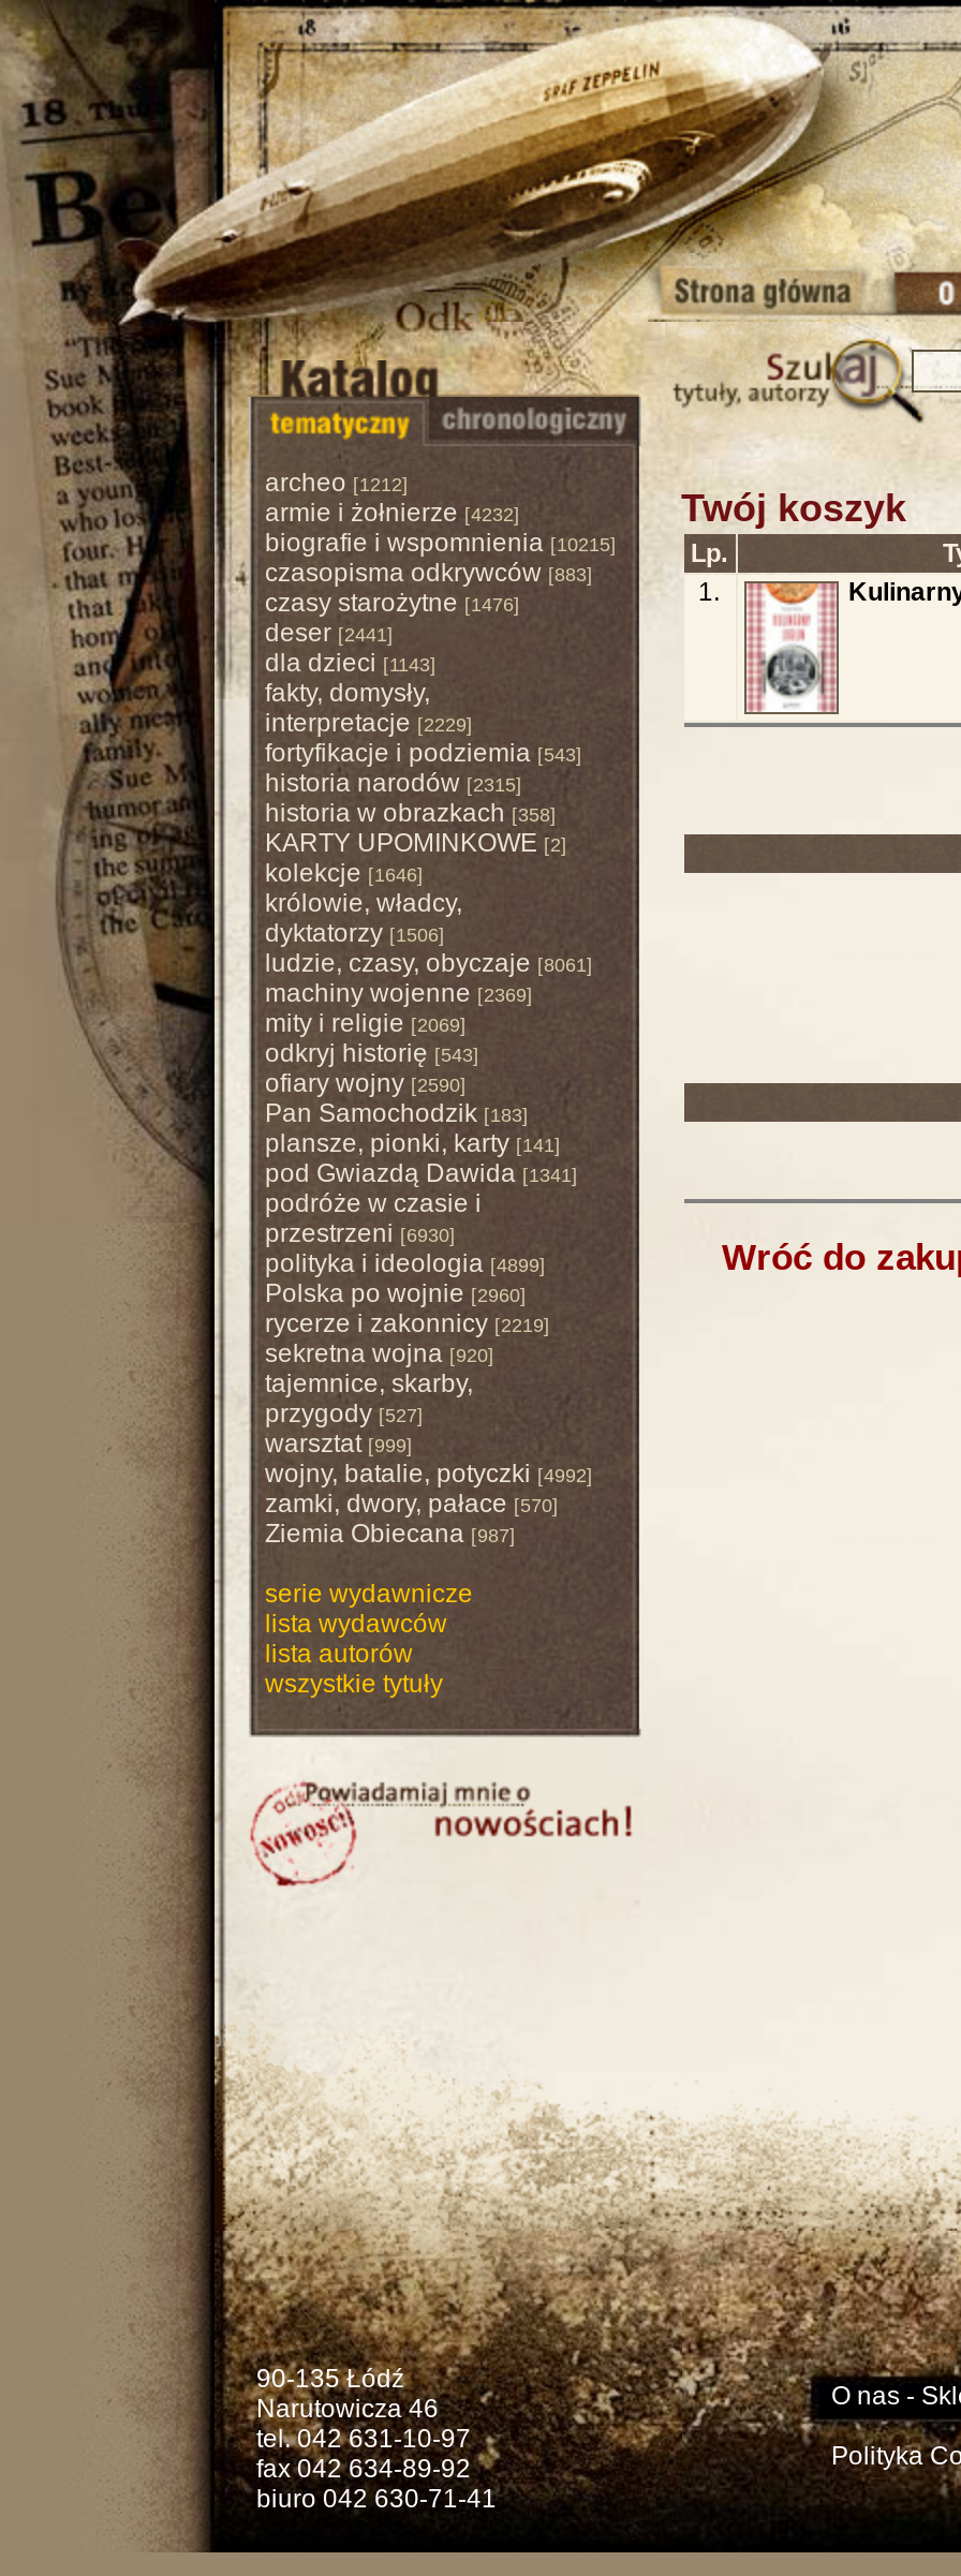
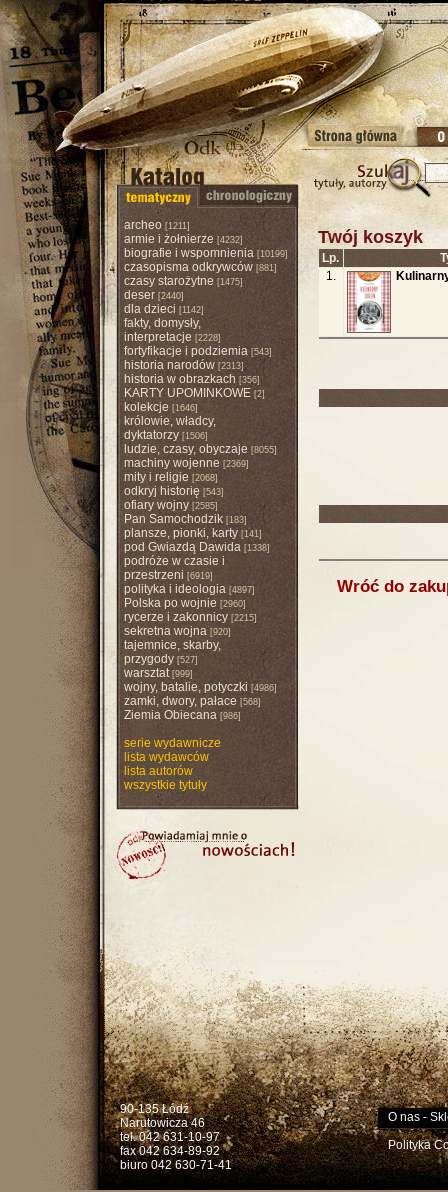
- archeo [1212]
+ archeo [1211]

- biografie i wspomnienia [10215]
+ biografie i wspomnienia [10199]

- czasopisma odkrywców [883]
+ czasopisma odkrywców [881]

- czasy starożytne [1476]
+ czasy starożytne [1475]

- deser [2441]
+ deser [2440]

- dla dzieci [1143]
+ dla dzieci [1142]

- interpretacje [2229]
+ interpretacje [2228]

- historia narodów [2315]
+ historia narodów [2313]

- historia w obrazkach [358]
+ historia w obrazkach [356]

- ludzie, czasy, obyczaje [8061]
+ ludzie, czasy, obyczaje [8055]

- mity i religie[2069]
+ mity i religie[2068]

- ofiary wojny [2590]
+ ofiary wojny [2585]

- pod Gwiazdą Dawida [1341]
+ pod Gwiazdą Dawida [1338]

- przestrzeni [6930]
+ przestrzeni [6919]

- polityka i ideologia [4899]
+ polityka i ideologia [4897]

- rycerze i zakonnicy [2219]
+ rycerze i zakonnicy [2215]

- wojny, batalie, potyczki [4992]
+ wojny, batalie, potyczki [4986]

- zamki, dwory, pałace [570]
+ zamki, dwory, pałace [568]

- Ziemia Obiecana [987]
+ Ziemia Obiecana [986]
